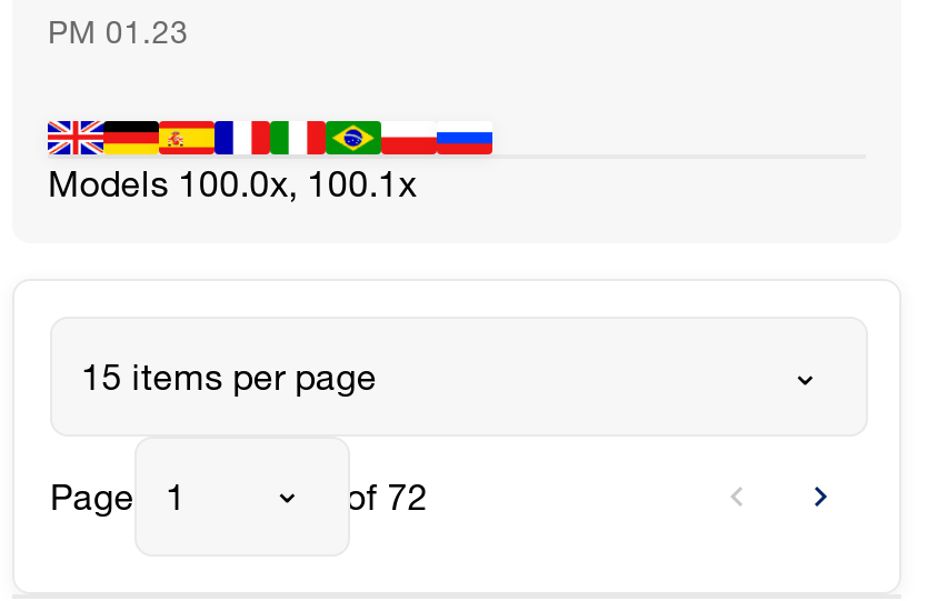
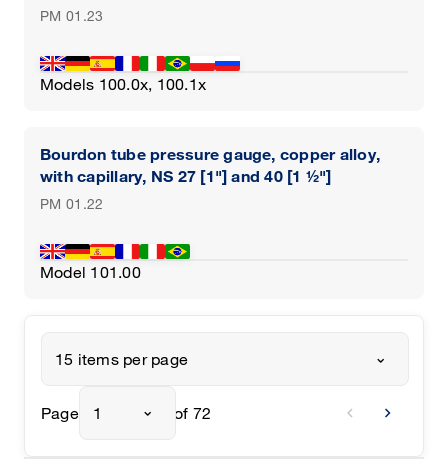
+ Bourdon tube pressure gauge, copper alloy,
+ with capillary, NS 27 [1"] and 40 [1 ½"]
+ PM 01.22
+ Model 101.00
